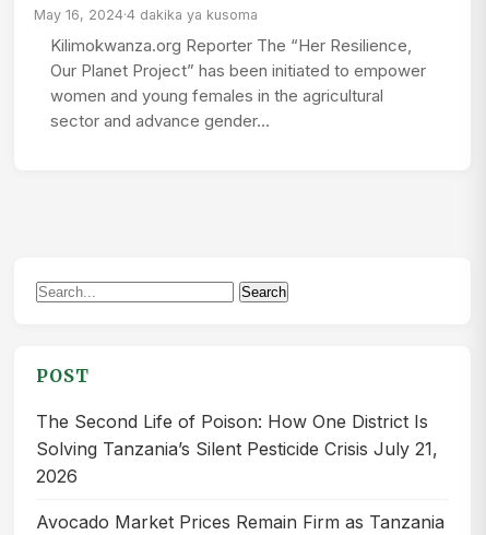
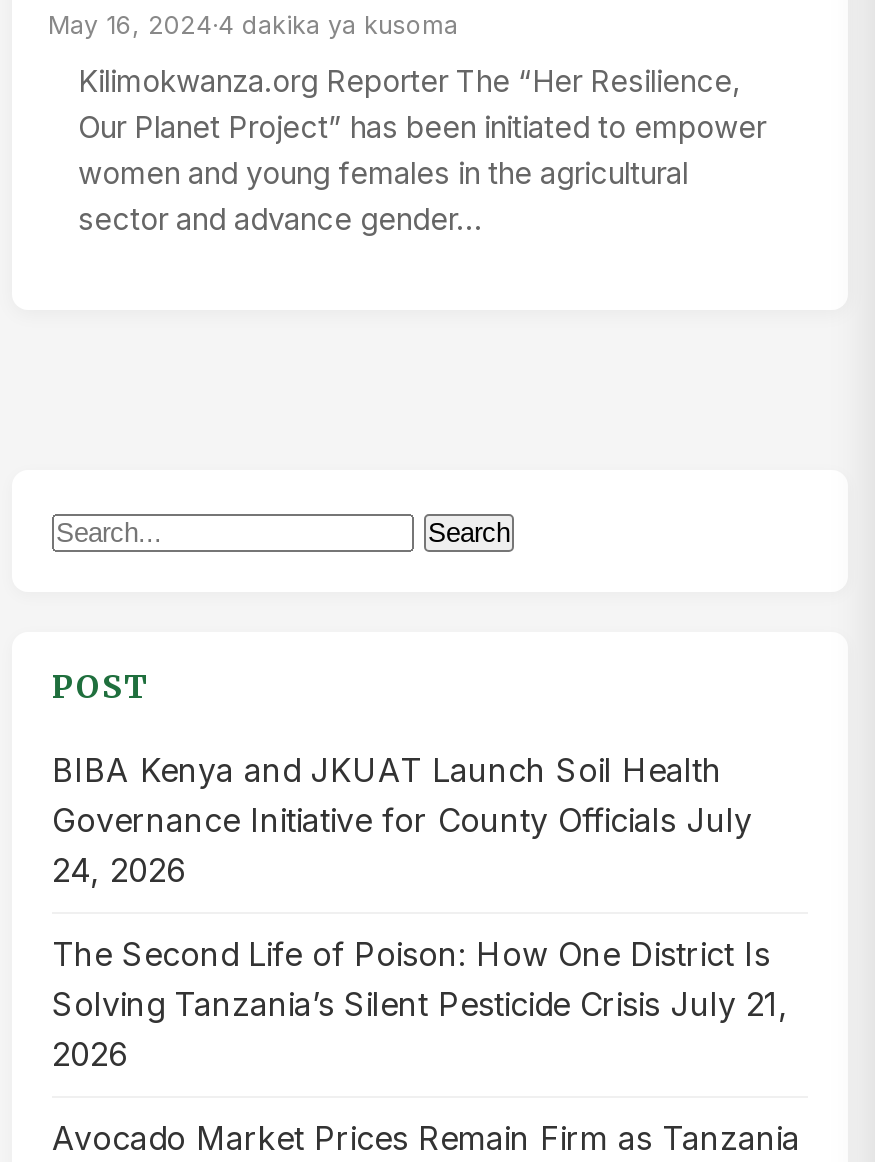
+ BIBA Kenya and JKUAT Launch Soil Health
+ Governance Initiative for County Officials July
+ 24, 2026
